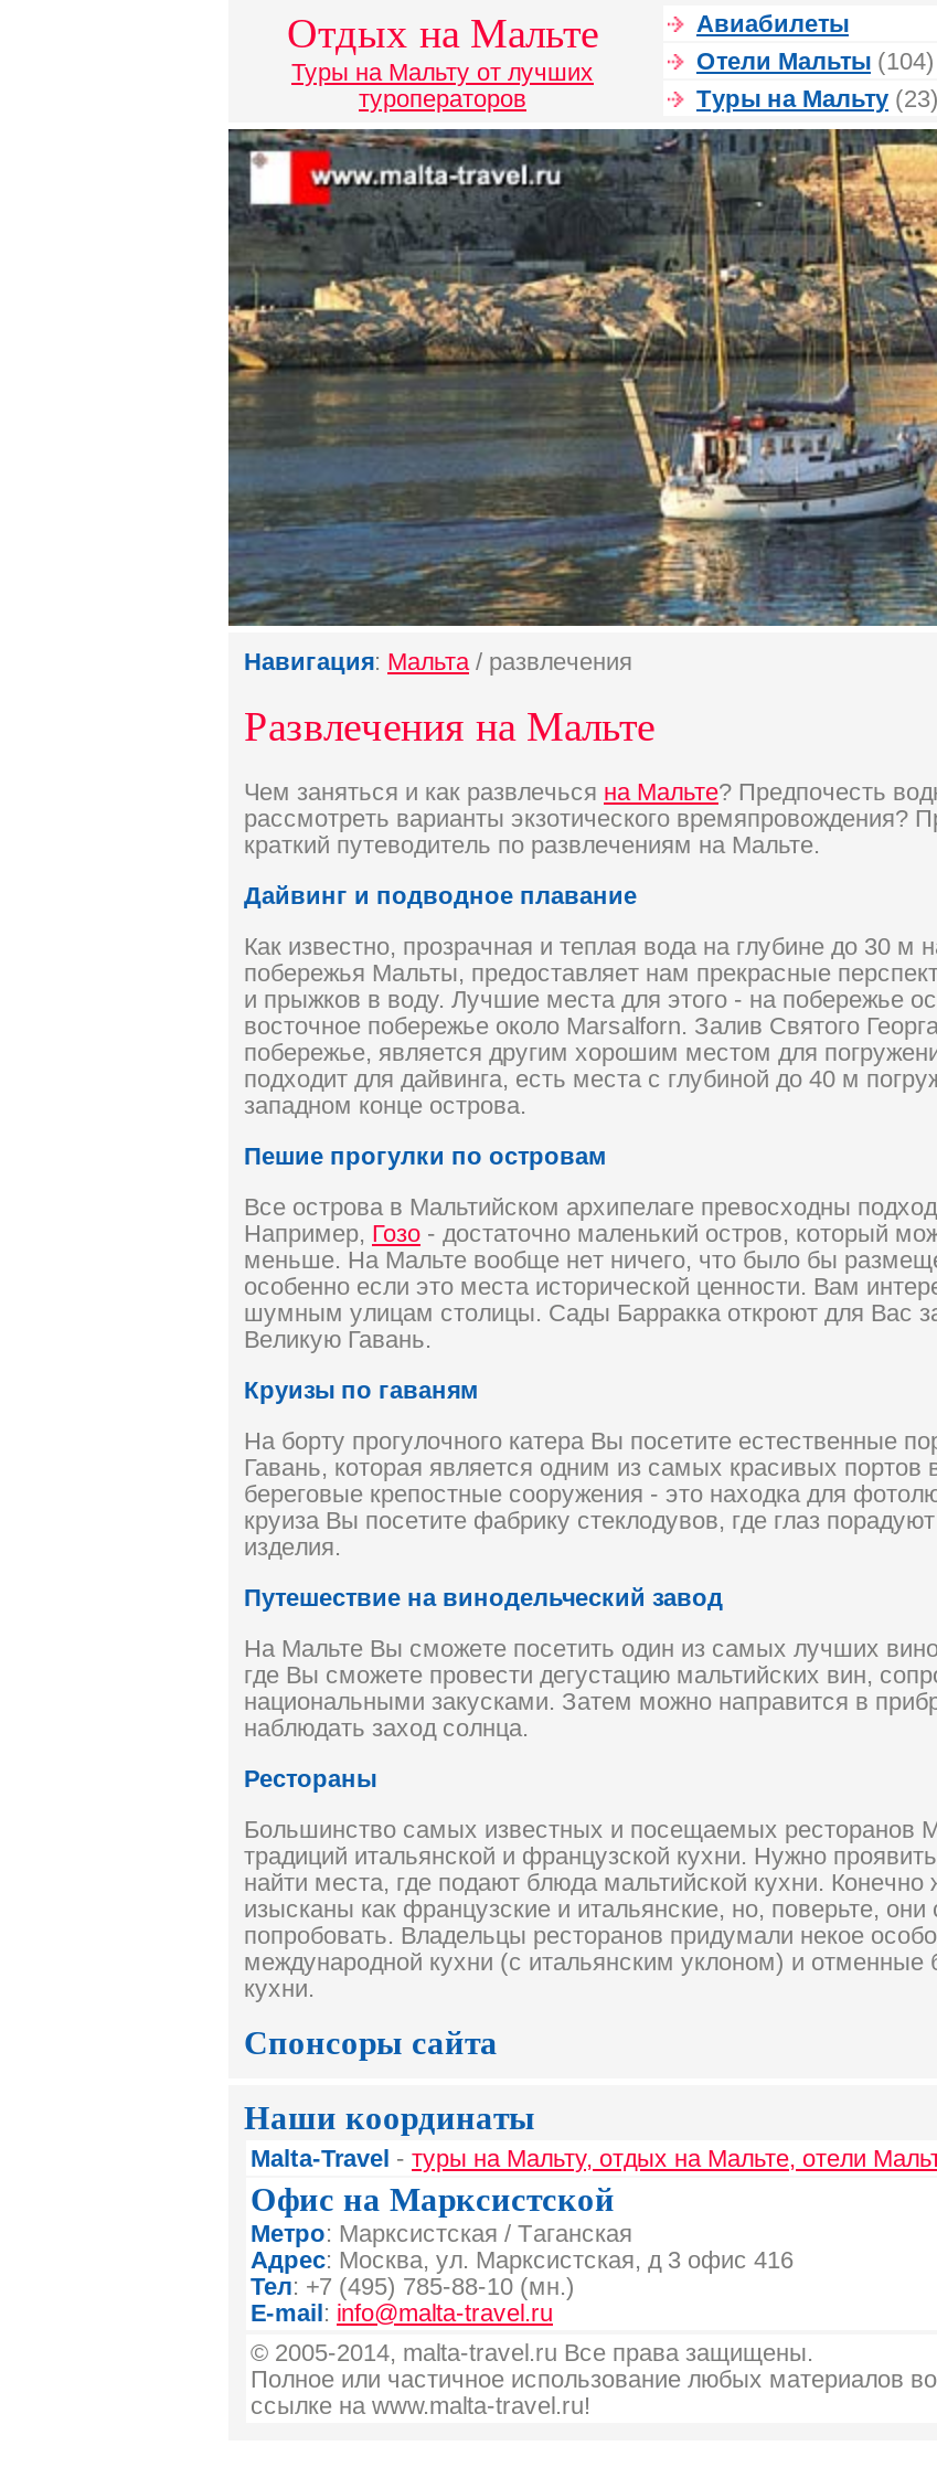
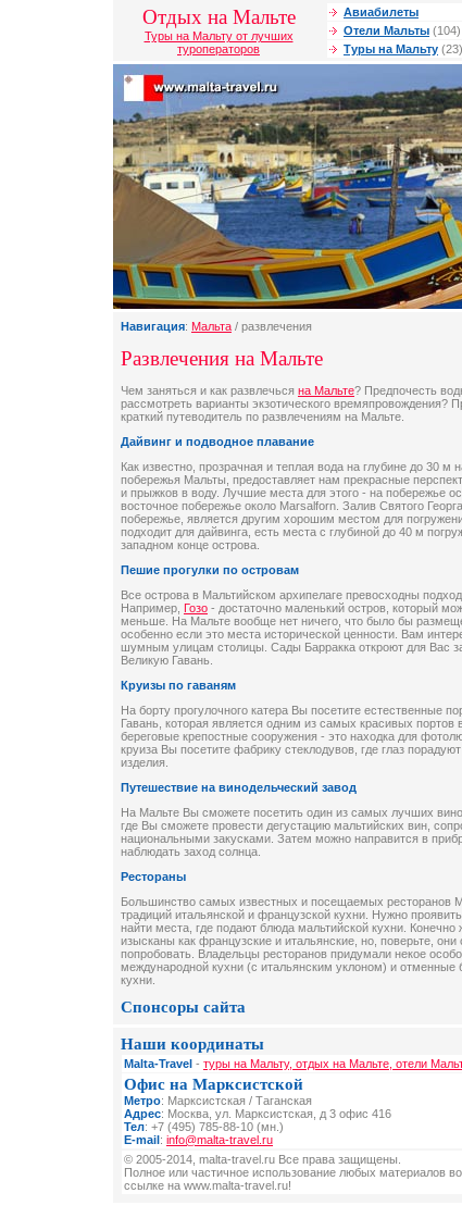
- [image]
+ [image]
